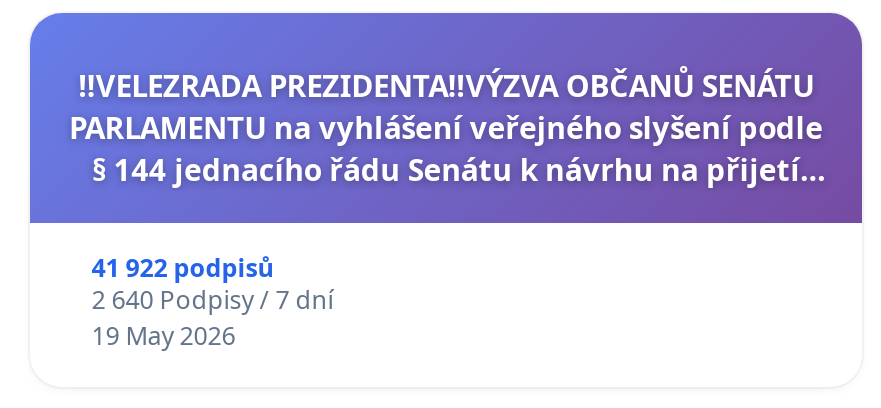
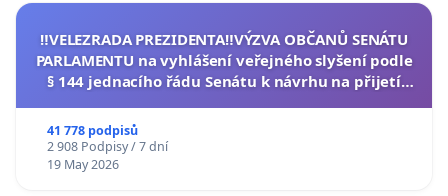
- 41 922 podpisů
+ 41 778 podpisů

- 2 640 Podpisy / 7 dní
+ 2 908 Podpisy / 7 dní
